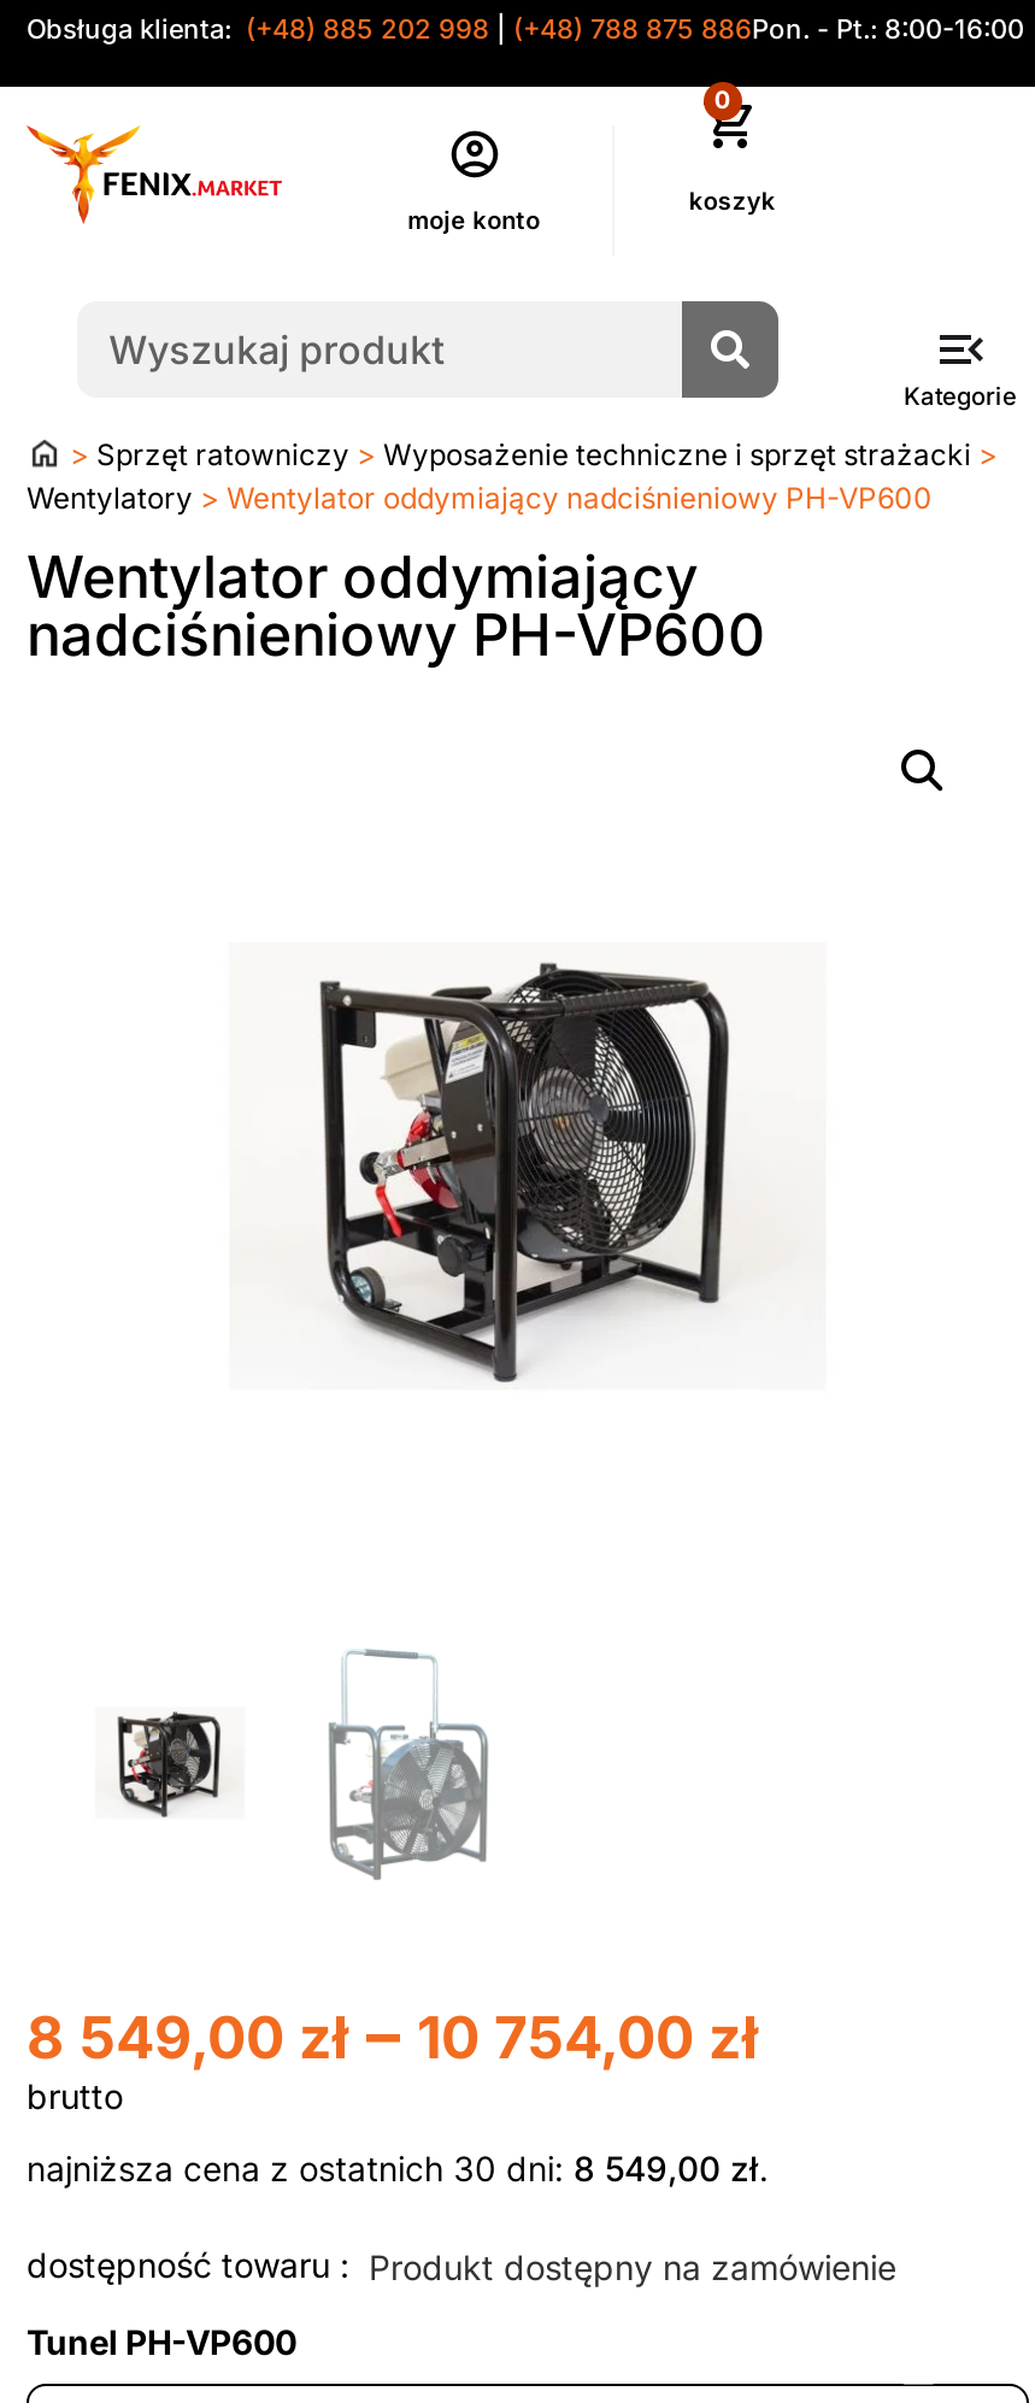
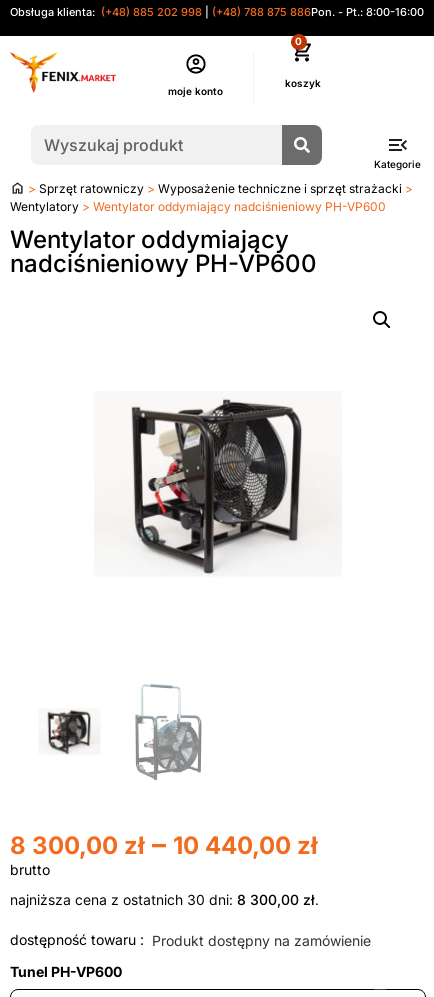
- 8 549,00 zł – 10 754,00 zł
+ 8 300,00 zł – 10 440,00 zł

- najniższa cena z ostatnich 30 dni: 8 549,00 zł.
+ najniższa cena z ostatnich 30 dni: 8 300,00 zł.
